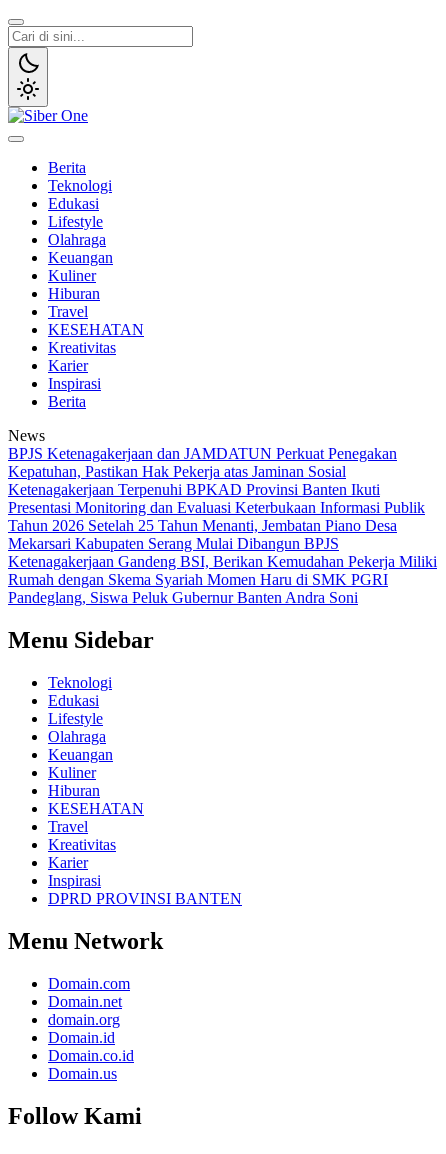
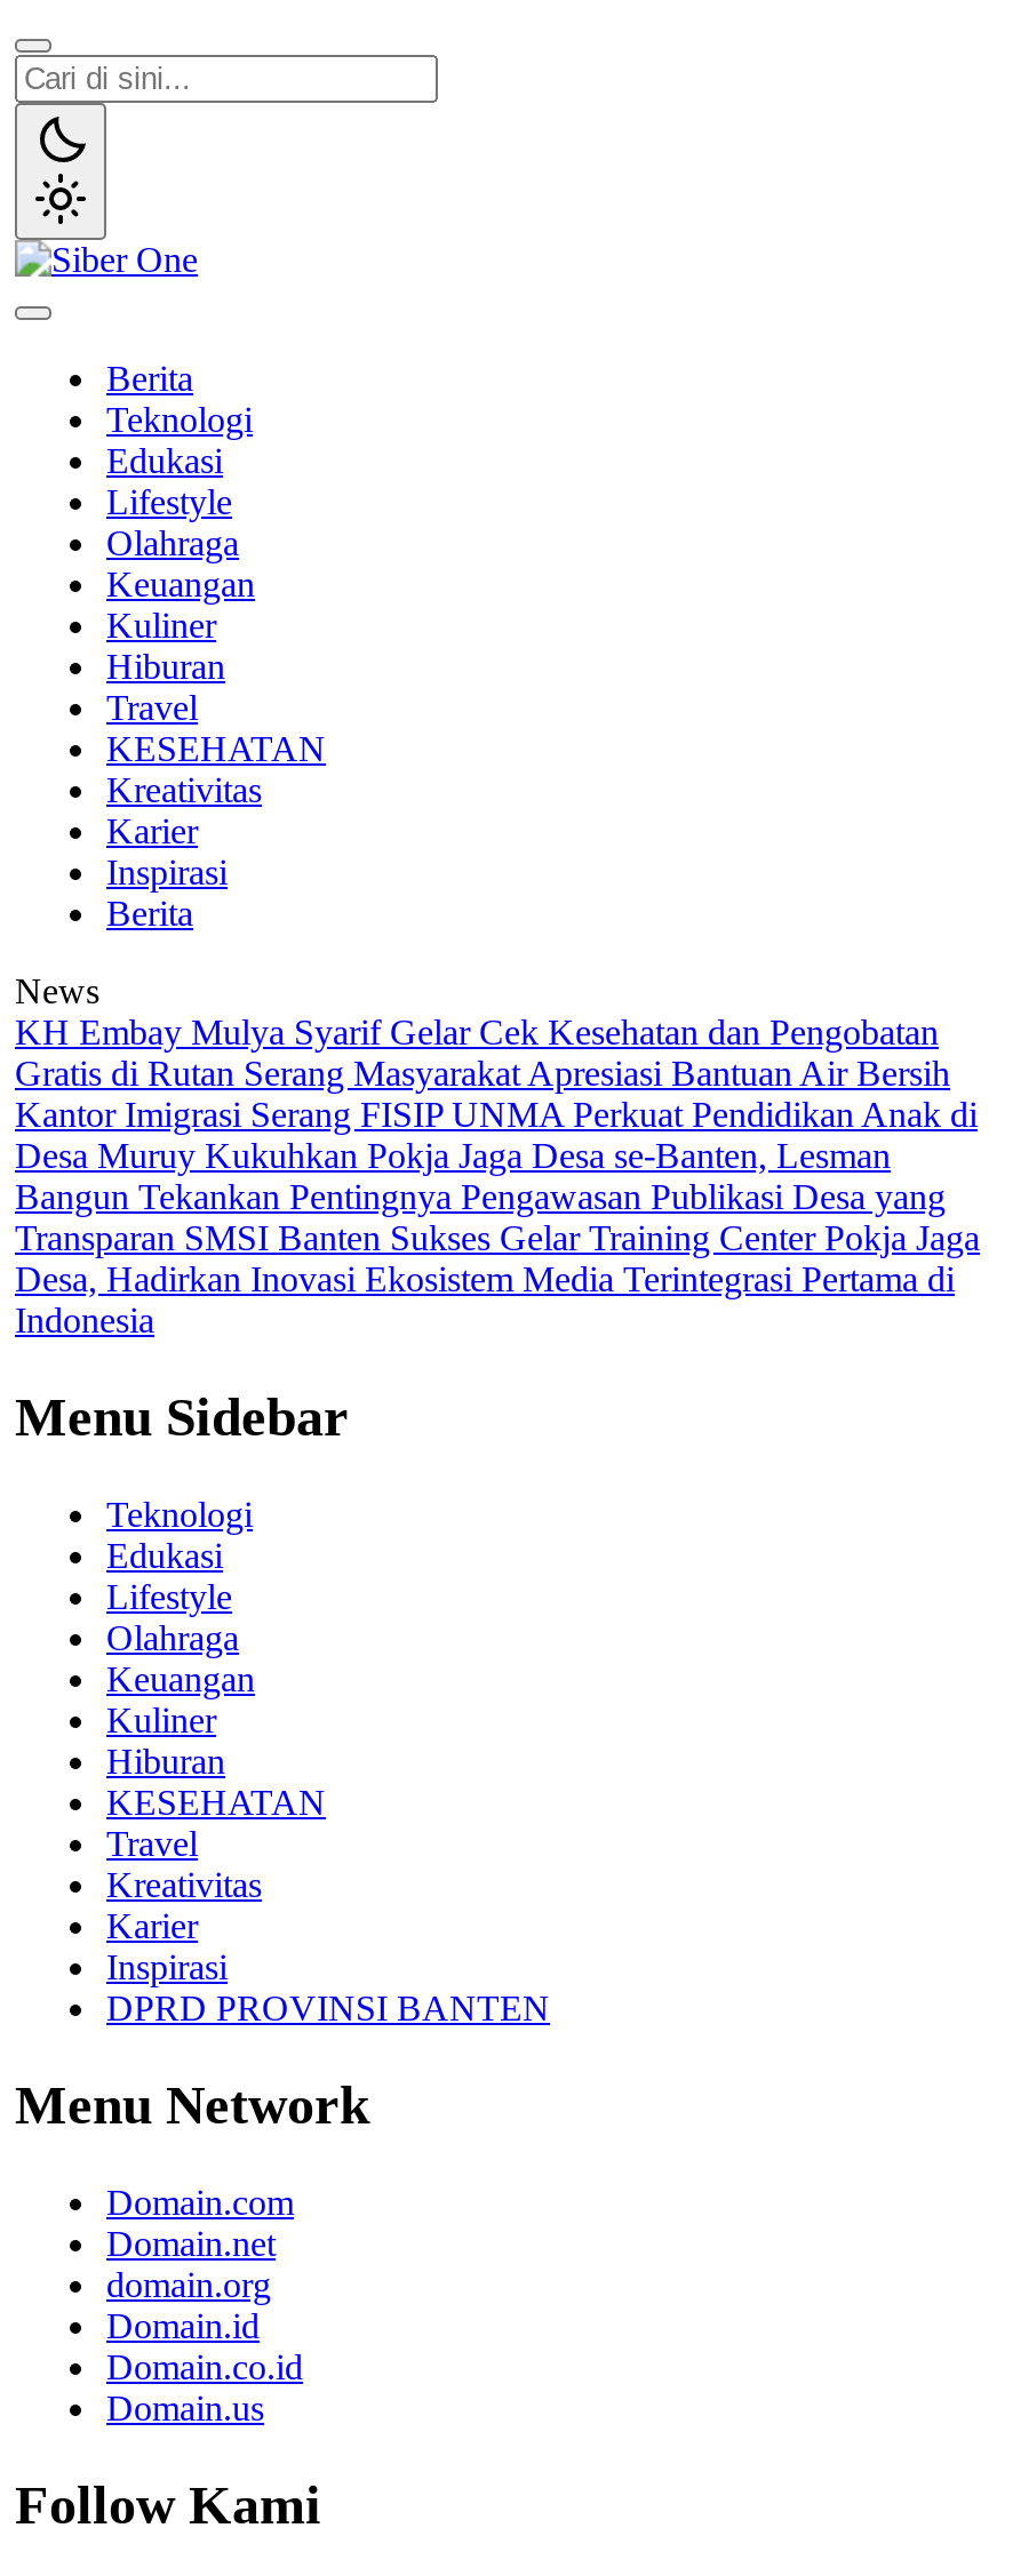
- BPJS Ketenagakerjaan dan JAMDATUN Perkuat Penegakan
- Kepatuhan, Pastikan Hak Pekerja atas Jaminan Sosial
- Ketenagakerjaan Terpenuhi BPKAD Provinsi Banten Ikuti
- Presentasi Monitoring dan Evaluasi Keterbukaan Informasi Publik
- Tahun 2026 Setelah 25 Tahun Menanti, Jembatan Piano Desa
- Mekarsari Kabupaten Serang Mulai Dibangun BPJS
- Ketenagakerjaan Gandeng BSI, Berikan Kemudahan Pekerja Miliki
- Rumah dengan Skema Syariah Momen Haru di SMK PGRI
- Pandeglang, Siswa Peluk Gubernur Banten Andra Soni
+ KH Embay Mulya Syarif Gelar Cek Kesehatan dan Pengobatan
+ Gratis di Rutan Serang Masyarakat Apresiasi Bantuan Air Bersih
+ Kantor Imigrasi Serang FISIP UNMA Perkuat Pendidikan Anak di
+ Desa Muruy Kukuhkan Pokja Jaga Desa se-Banten, Lesman
+ Bangun Tekankan Pentingnya Pengawasan Publikasi Desa yang
+ Transparan SMSI Banten Sukses Gelar Training Center Pokja Jaga
+ Desa, Hadirkan Inovasi Ekosistem Media Terintegrasi Pertama di
+ Indonesia
